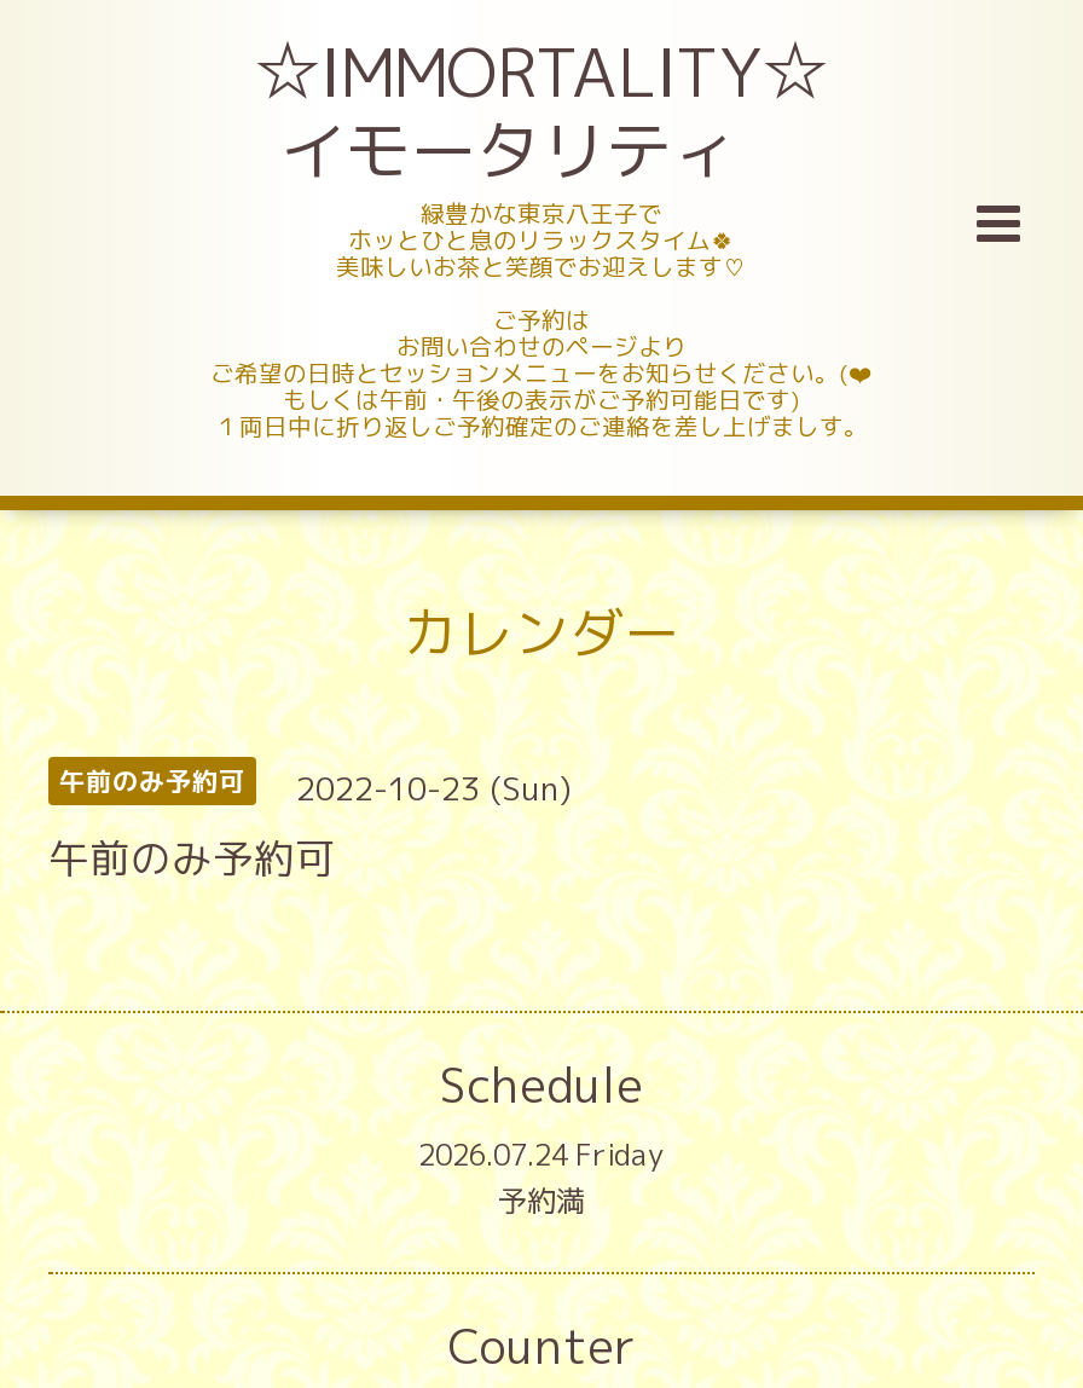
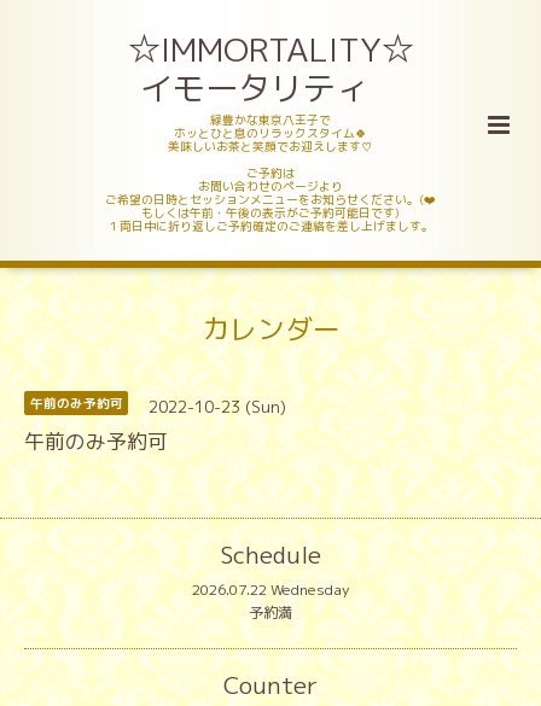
- 2026.07.24 Friday
+ 2026.07.22 Wednesday
